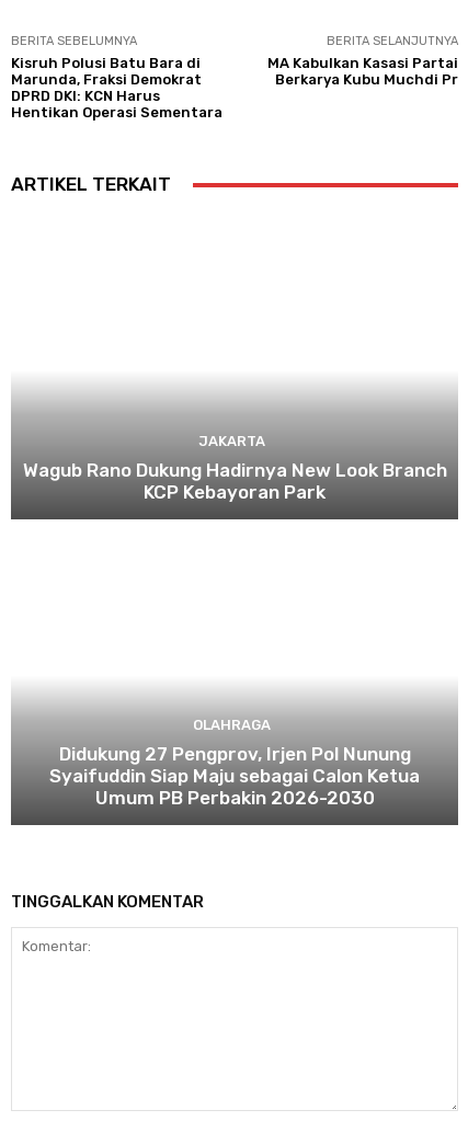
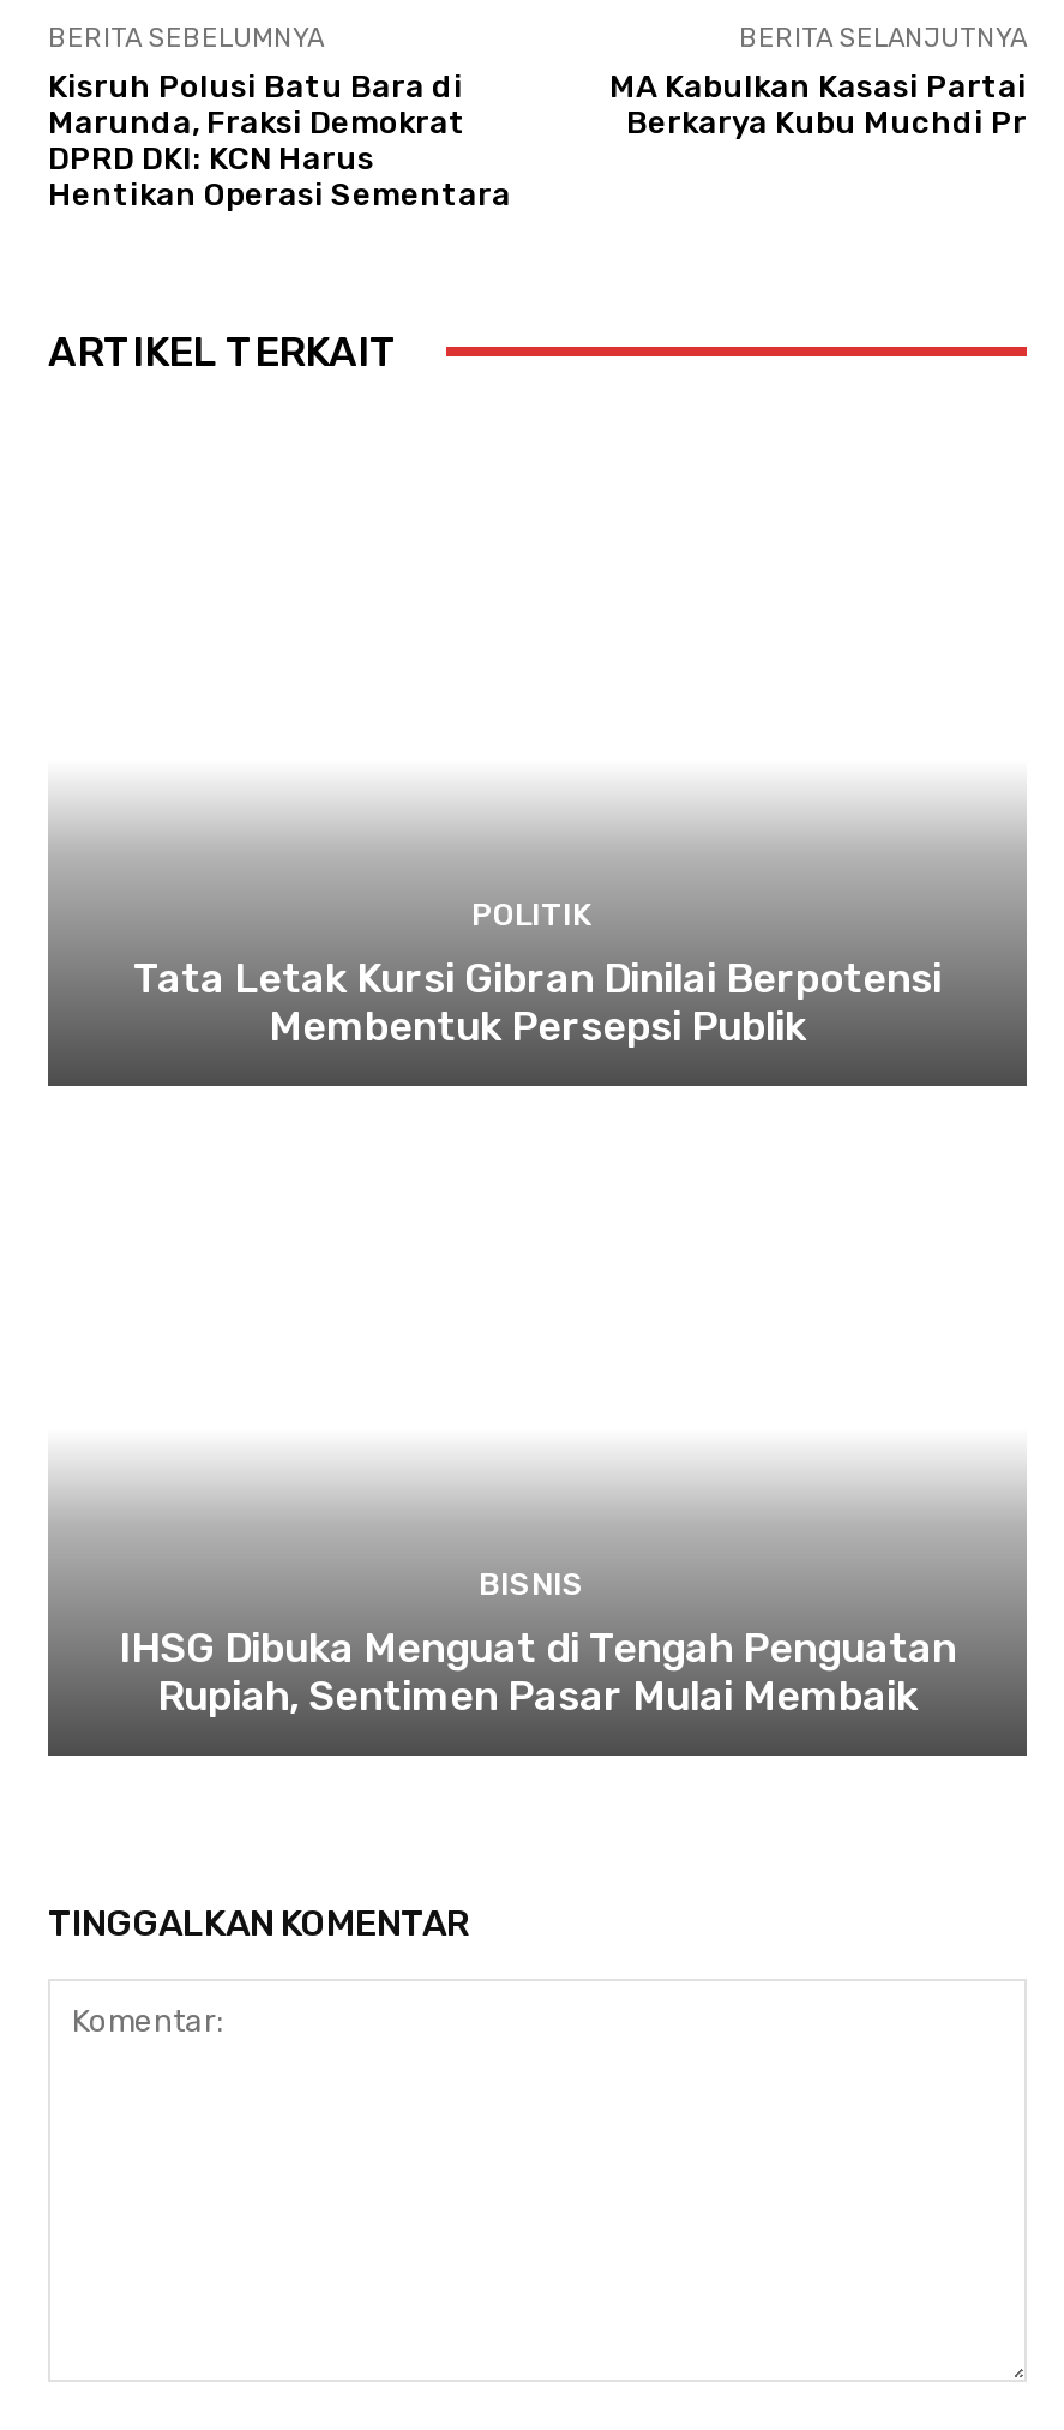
- JAKARTA
- Wagub Rano Dukung Hadirnya New Look Branch
- KCP Kebayoran Park
+ POLITIK
+ Tata Letak Kursi Gibran Dinilai Berpotensi
+ Membentuk Persepsi Publik

- OLAHRAGA
- Didukung 27 Pengprov, Irjen Pol Nunung
- Syaifuddin Siap Maju sebagai Calon Ketua
- Umum PB Perbakin 2026-2030
+ BISNIS
+ IHSG Dibuka Menguat di Tengah Penguatan
+ Rupiah, Sentimen Pasar Mulai Membaik
